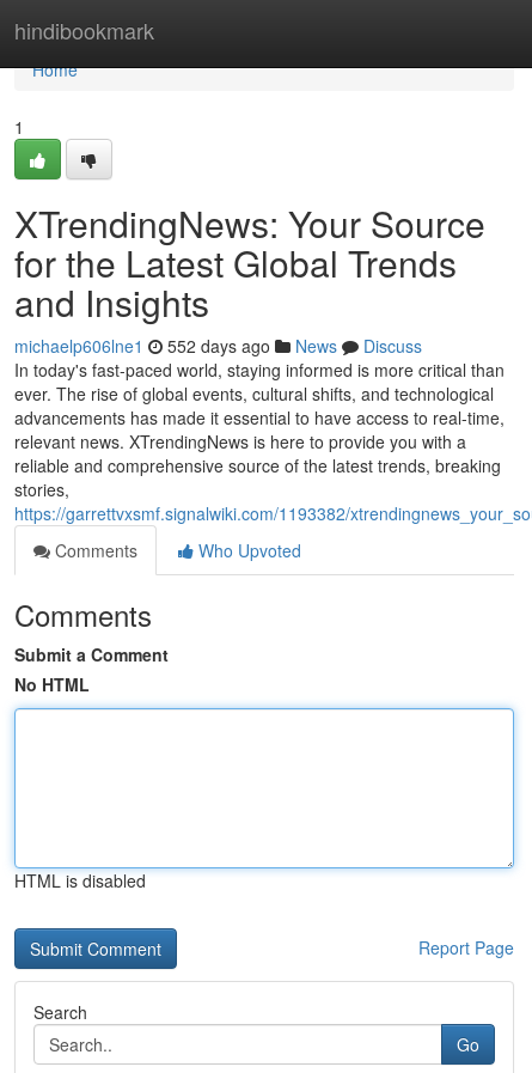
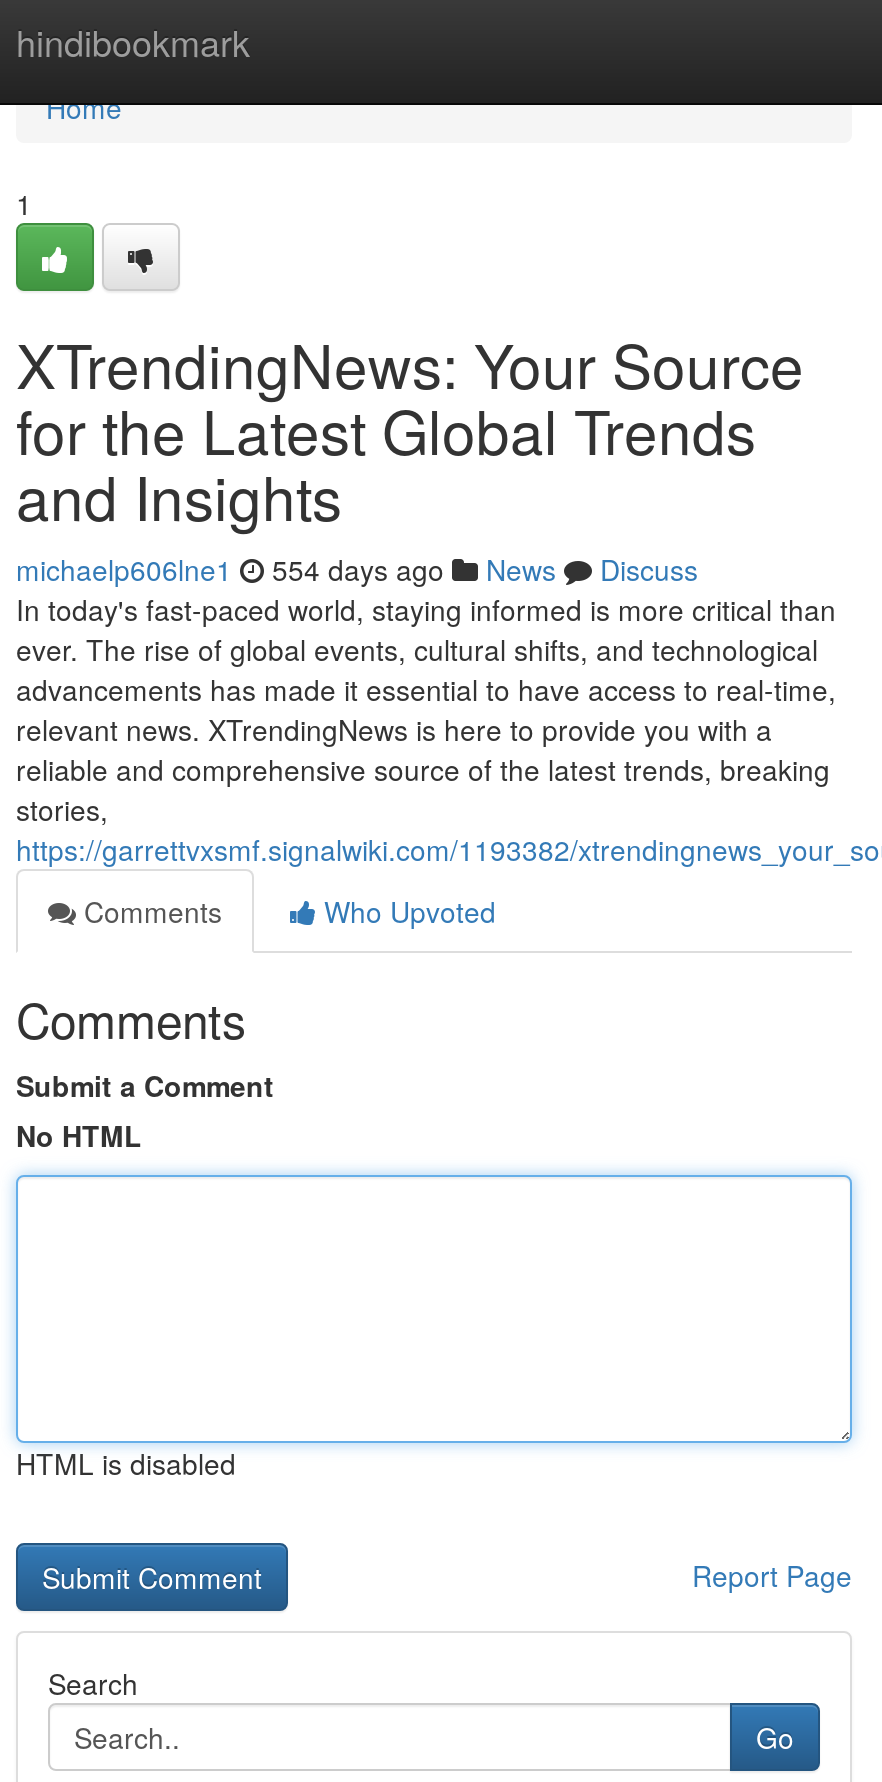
- michaelp606lne1 552 days ago News Discuss
+ michaelp606lne1 554 days ago News Discuss
